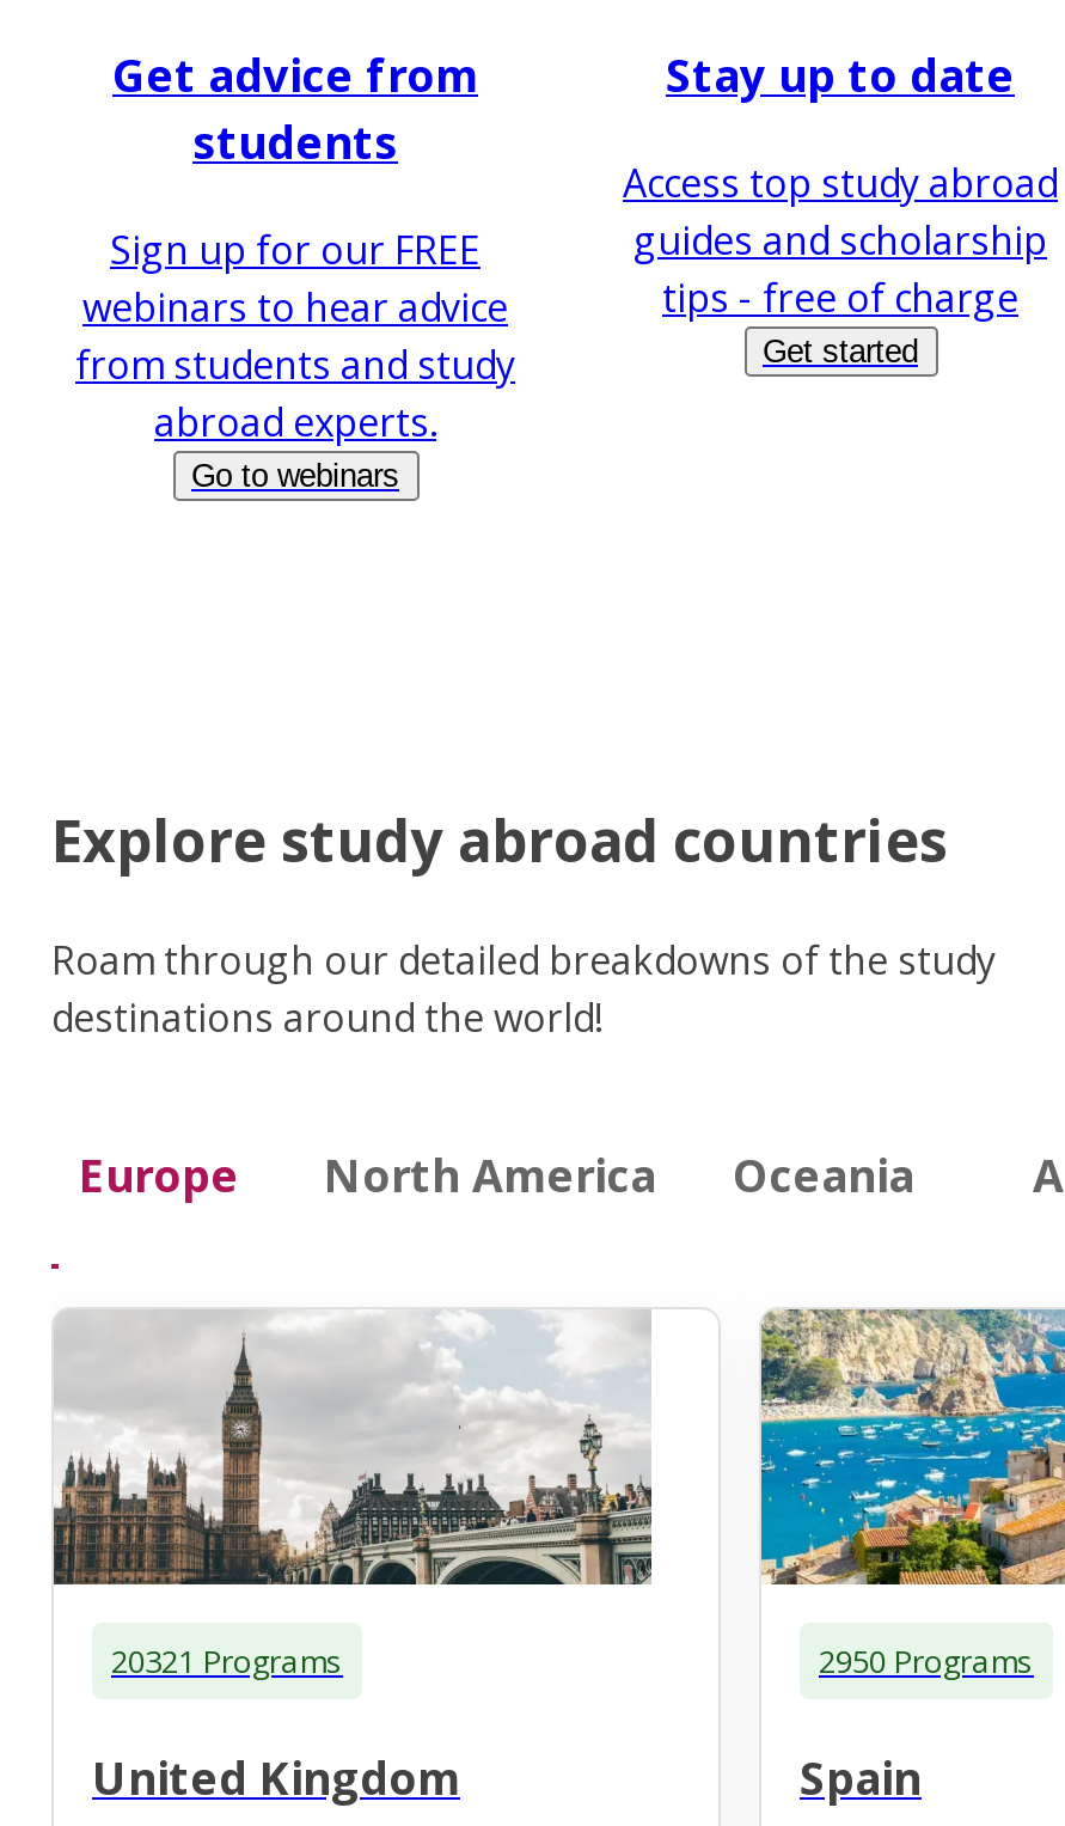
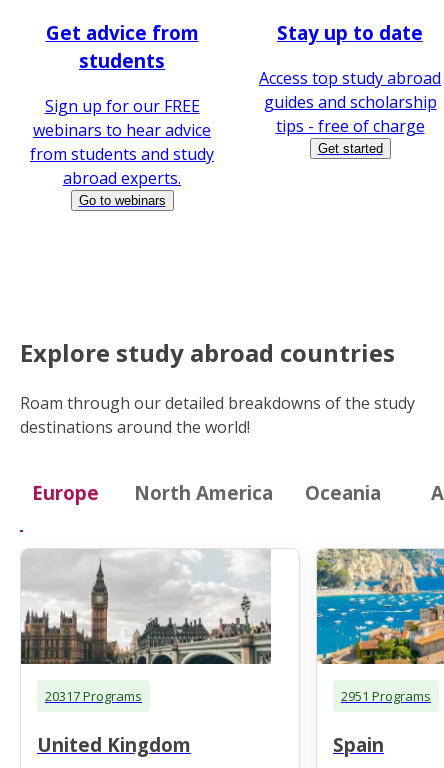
- 20321 Programs
+ 20317 Programs

- 2950 Programs
+ 2951 Programs
